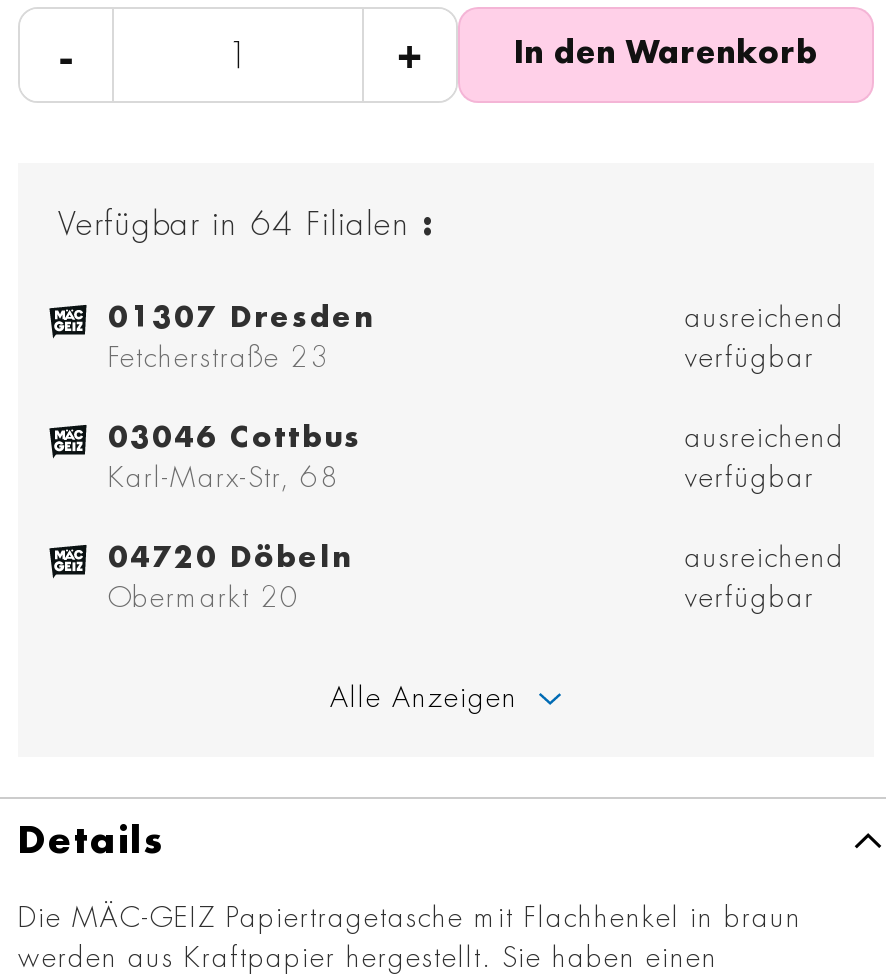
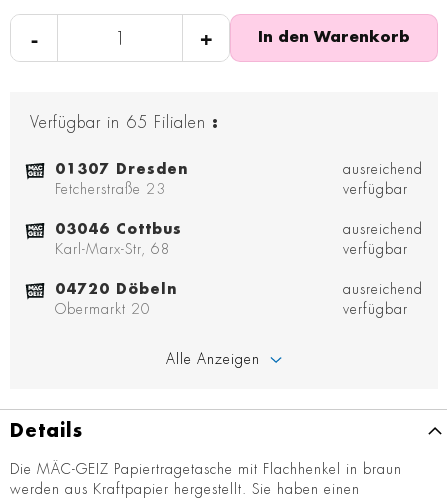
- Verfügbar in 64 Filialen :
+ Verfügbar in 65 Filialen :
